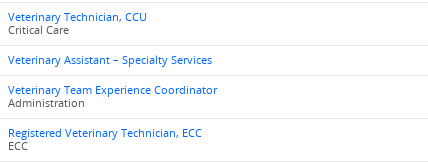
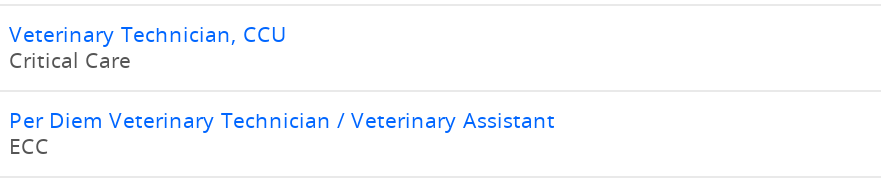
- Veterinary Assistant – Specialty Services
- Veterinary Team Experience Coordinator
- Administration
- Registered Veterinary Technician, ECC
+ Per Diem Veterinary Technician / Veterinary Assistant
